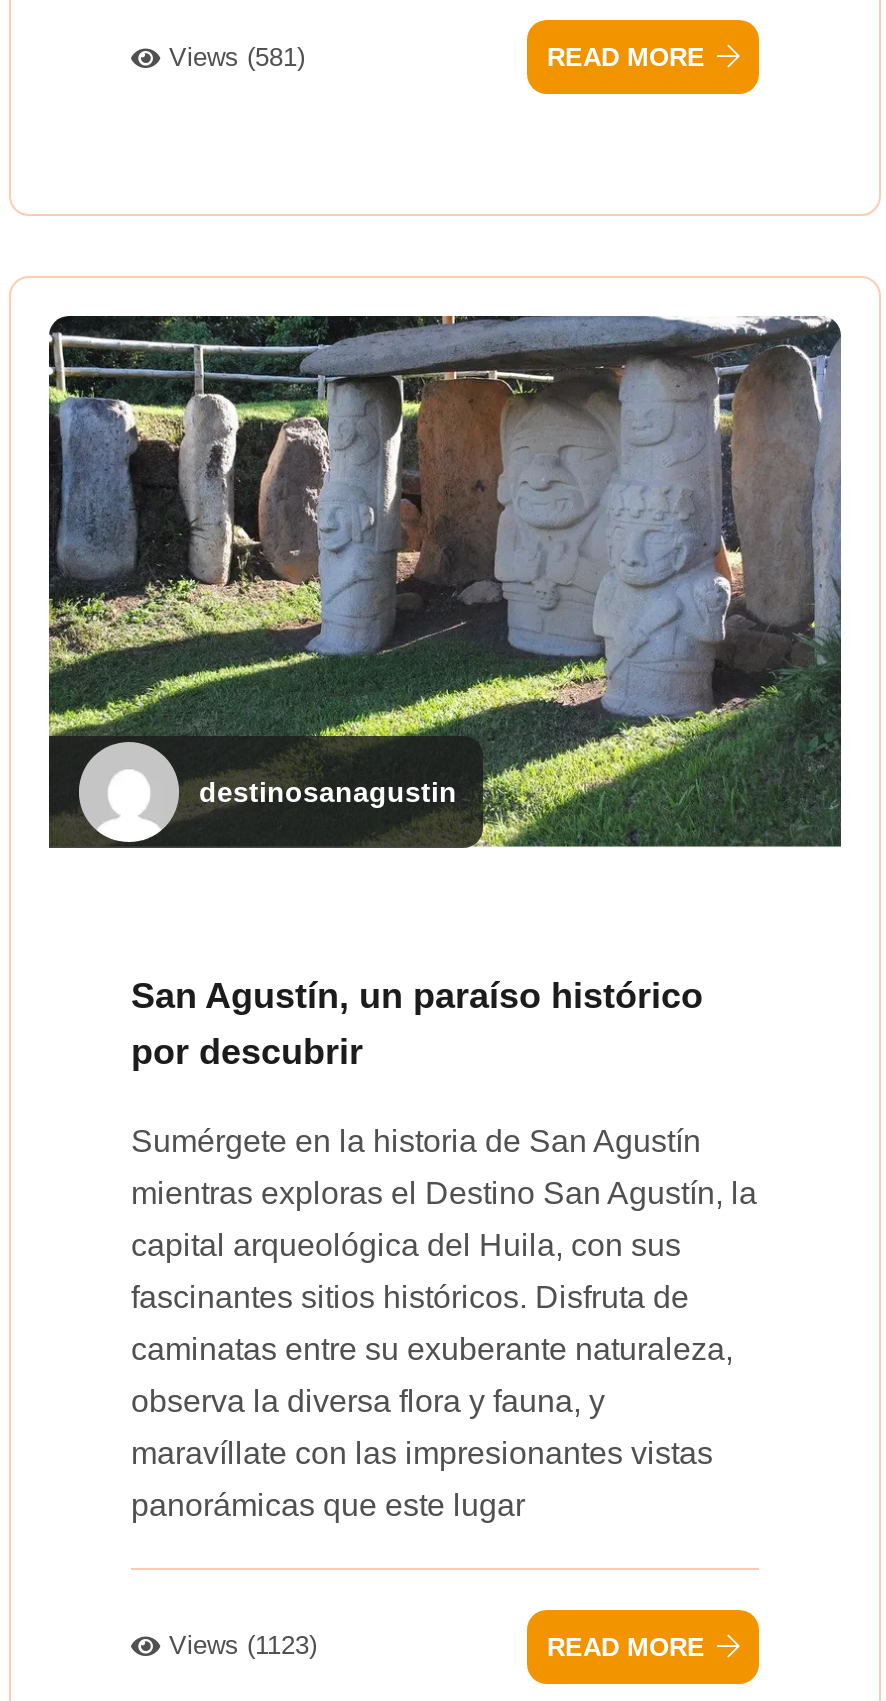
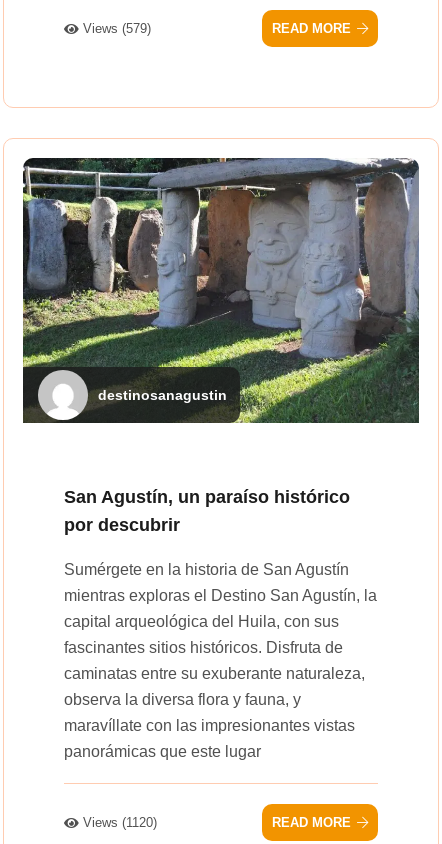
- Views (581)
+ Views (579)

- Views (1123)
+ Views (1120)
